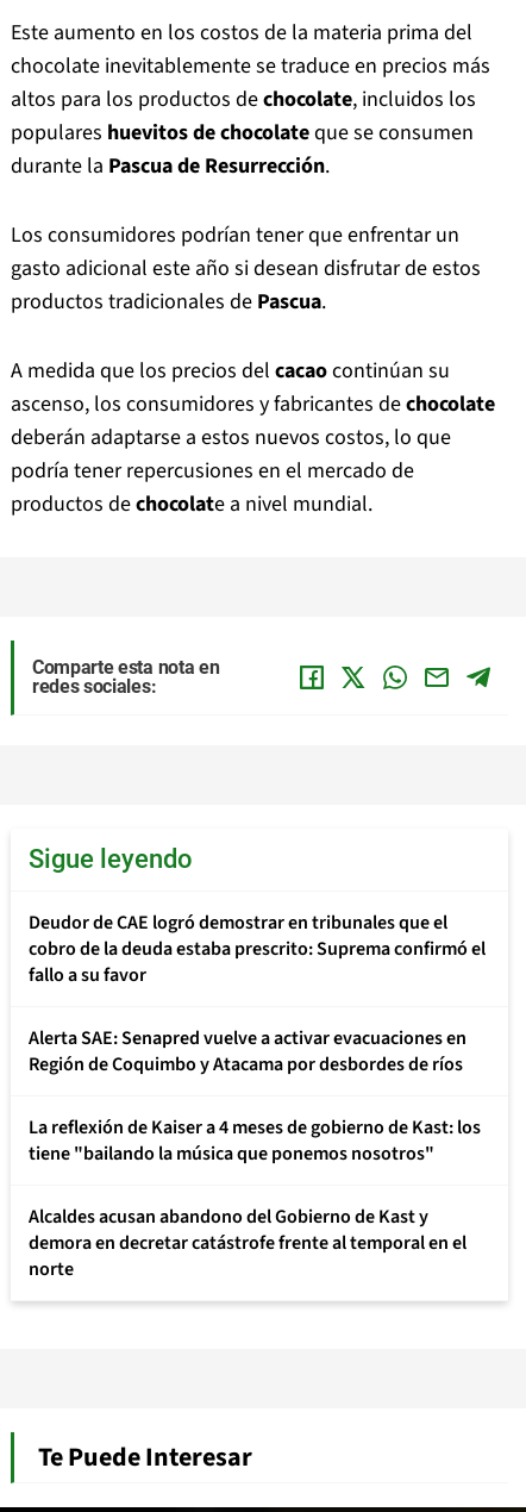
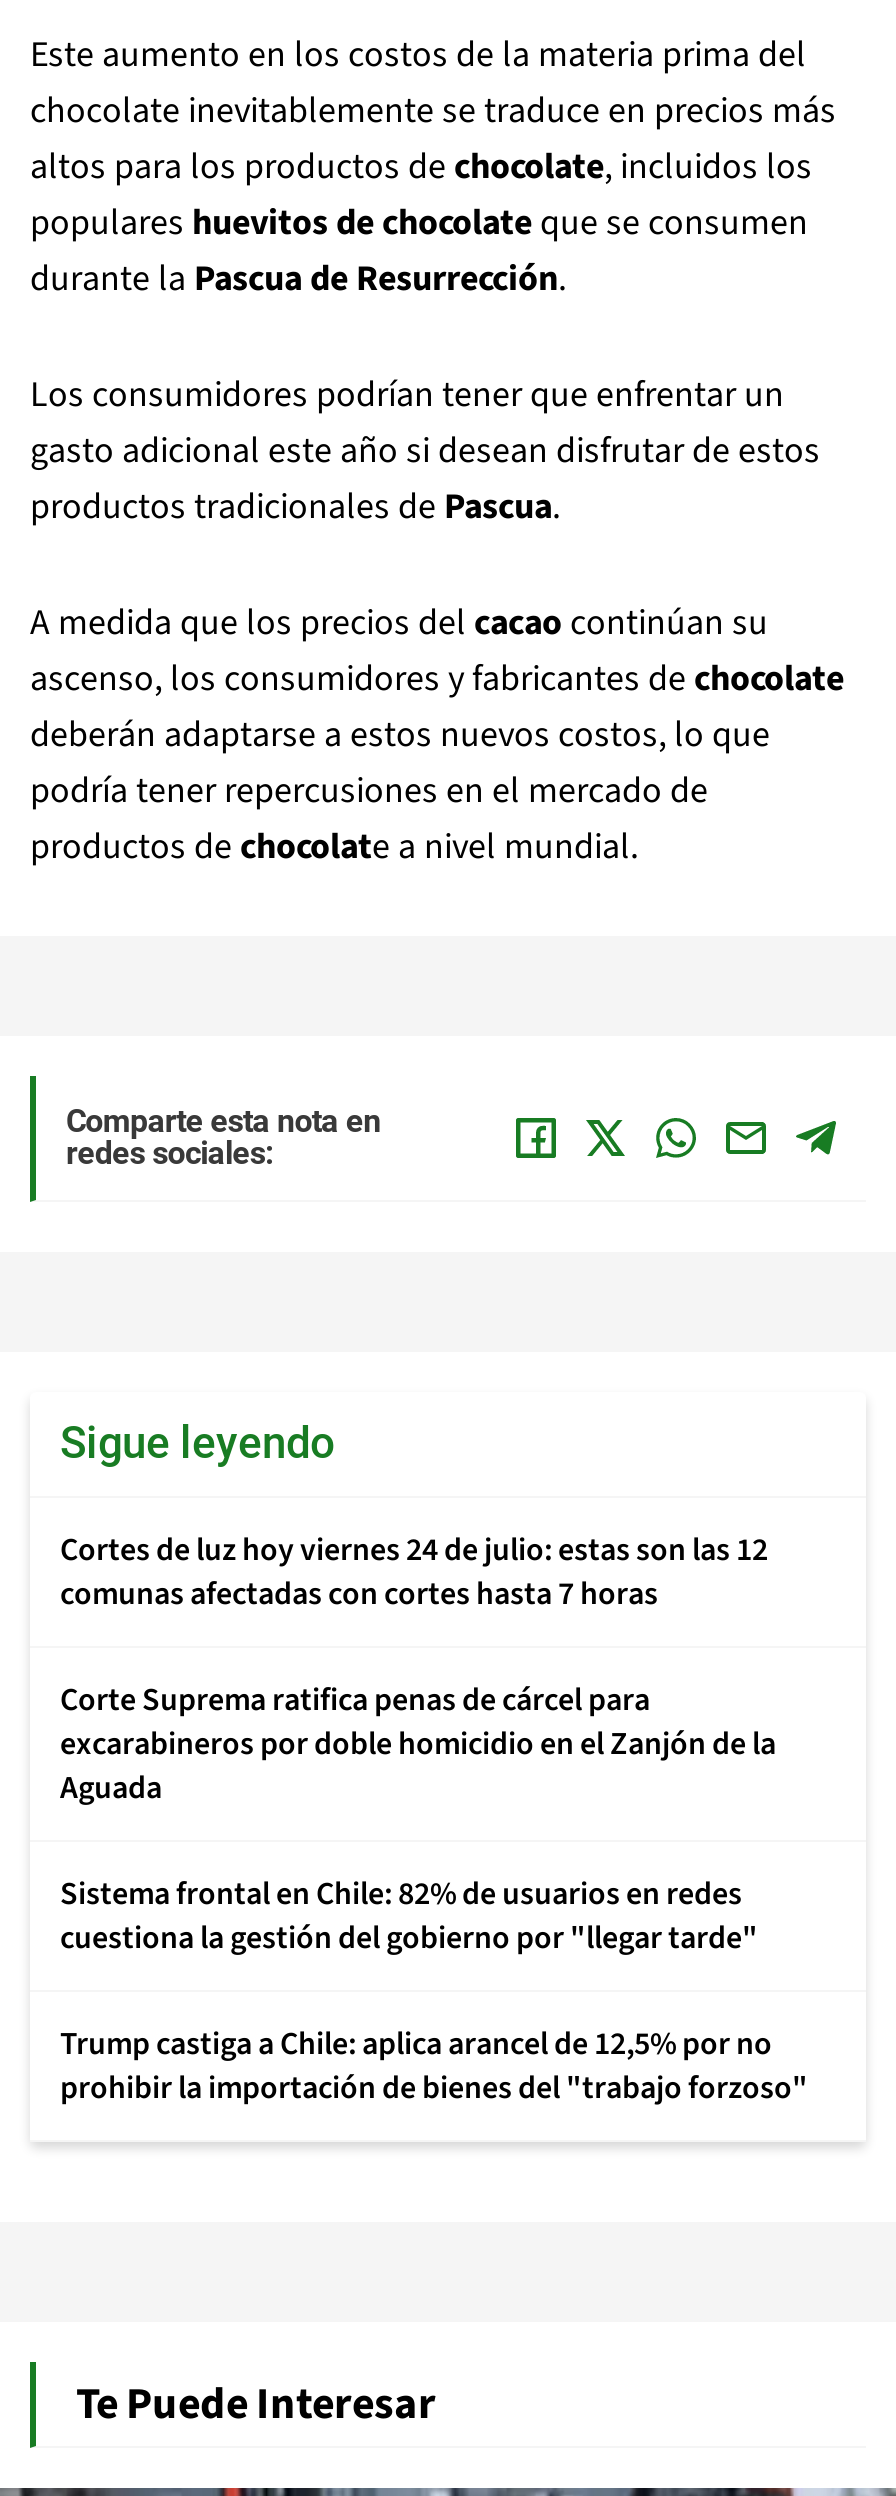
- Deudor de CAE logró demostrar en tribunales que el
- cobro de la deuda estaba prescrito: Suprema confirmó el
- fallo a su favor
+ Cortes de luz hoy viernes 24 de julio: estas son las 12
+ comunas afectadas con cortes hasta 7 horas

- Alerta SAE: Senapred vuelve a activar evacuaciones en
- Región de Coquimbo y Atacama por desbordes de ríos
+ Corte Suprema ratifica penas de cárcel para
+ excarabineros por doble homicidio en el Zanjón de la
+ Aguada

- La reflexión de Kaiser a 4 meses de gobierno de Kast: los
- tiene "bailando la música que ponemos nosotros"
+ Sistema frontal en Chile: 82% de usuarios en redes
+ cuestiona la gestión del gobierno por "llegar tarde"

- Alcaldes acusan abandono del Gobierno de Kast y
- demora en decretar catástrofe frente al temporal en el
- norte
+ Trump castiga a Chile: aplica arancel de 12,5% por no
+ prohibir la importación de bienes del "trabajo forzoso"
